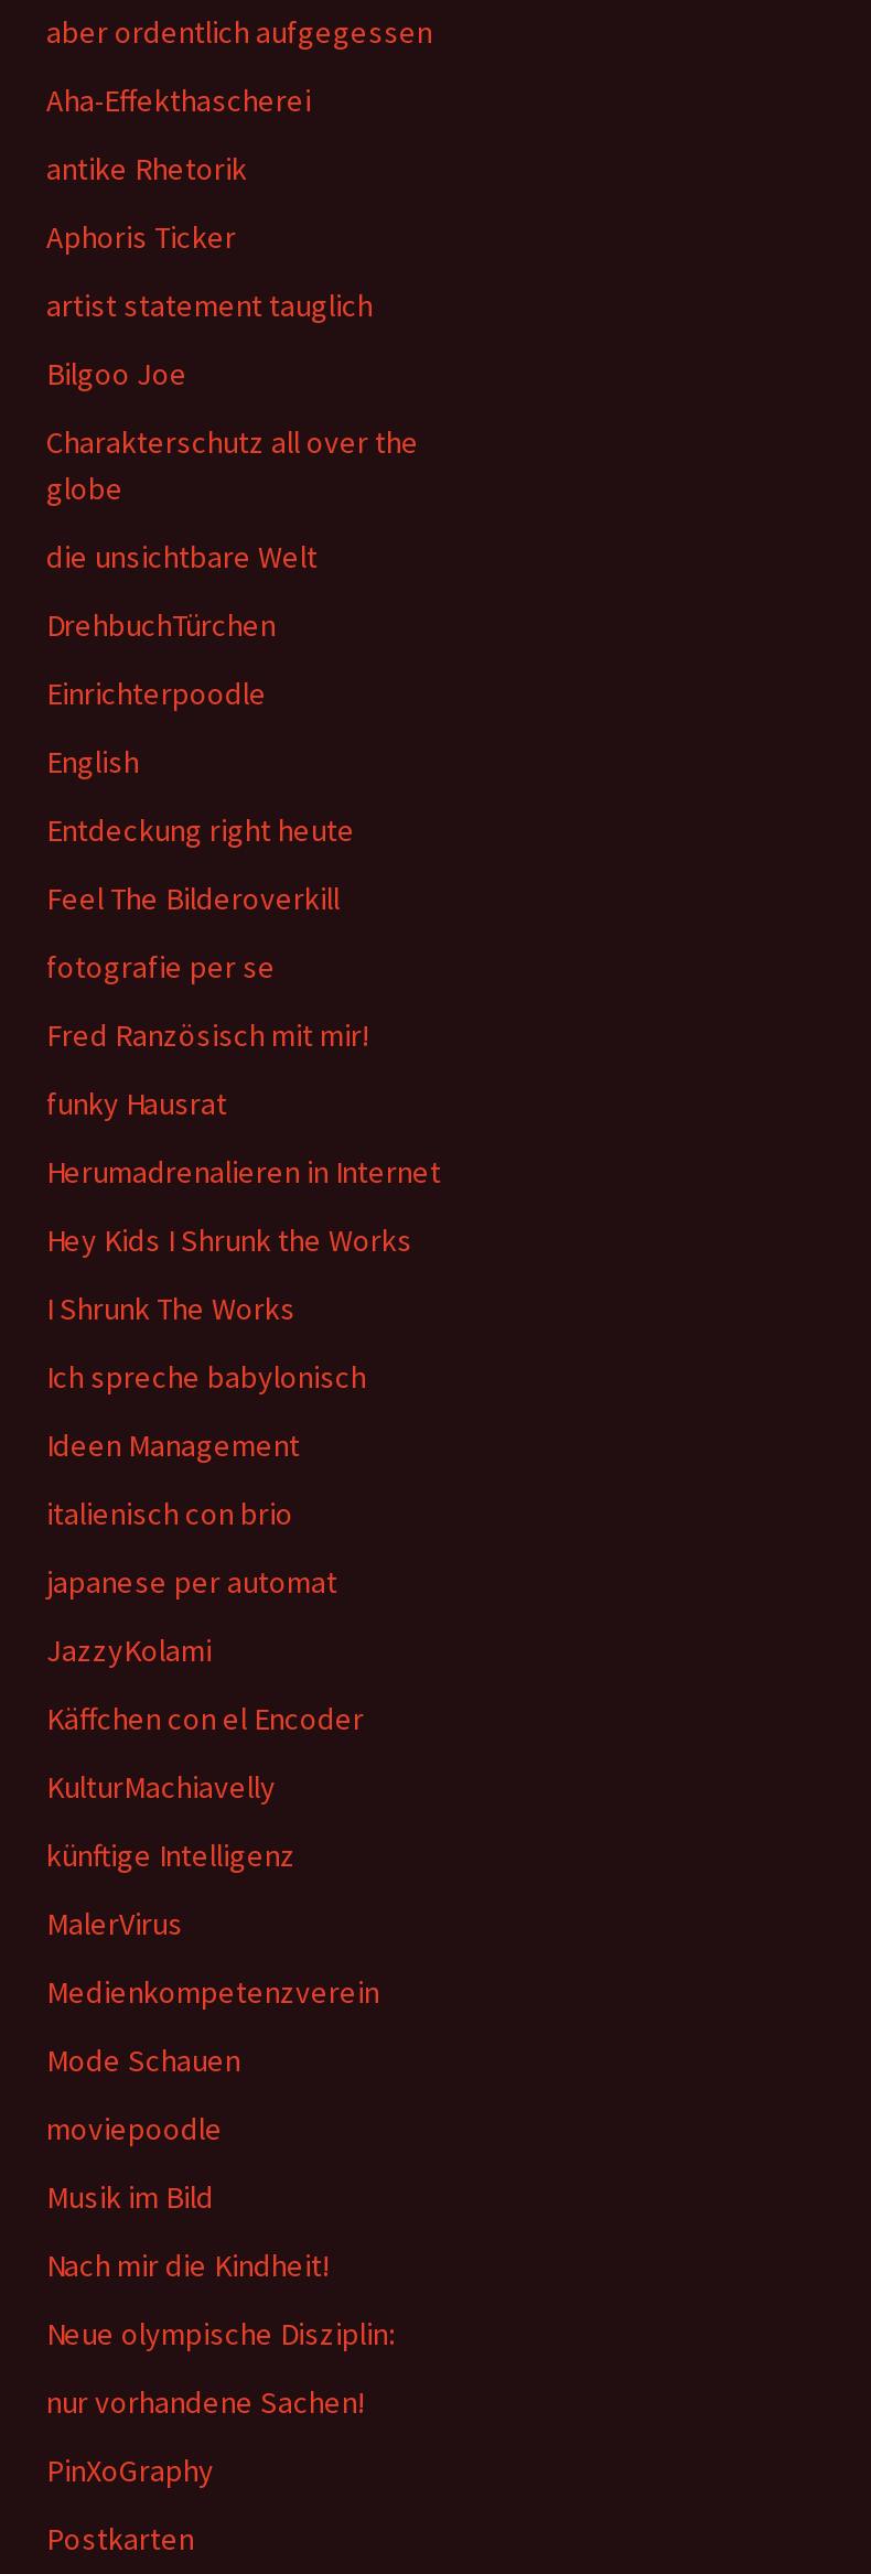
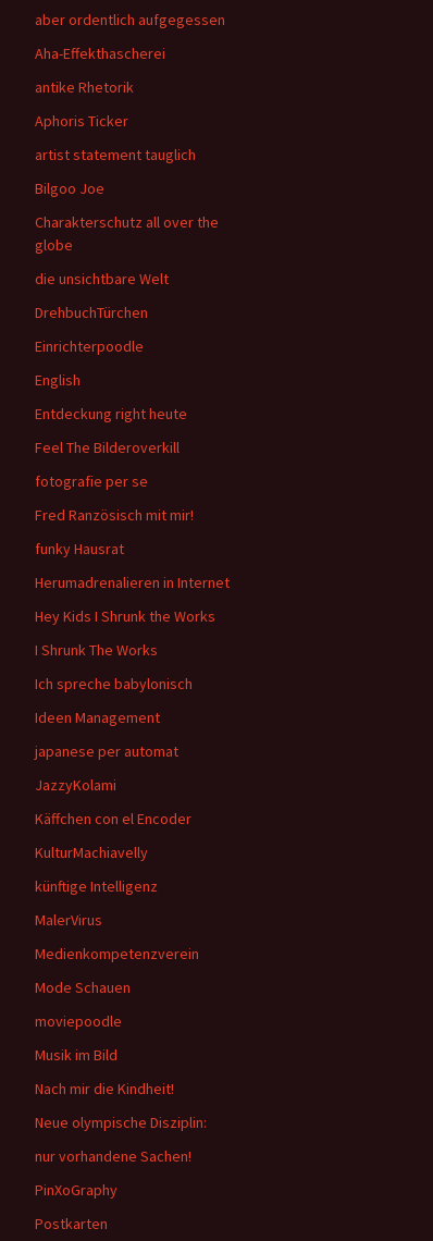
- italienisch con brio
